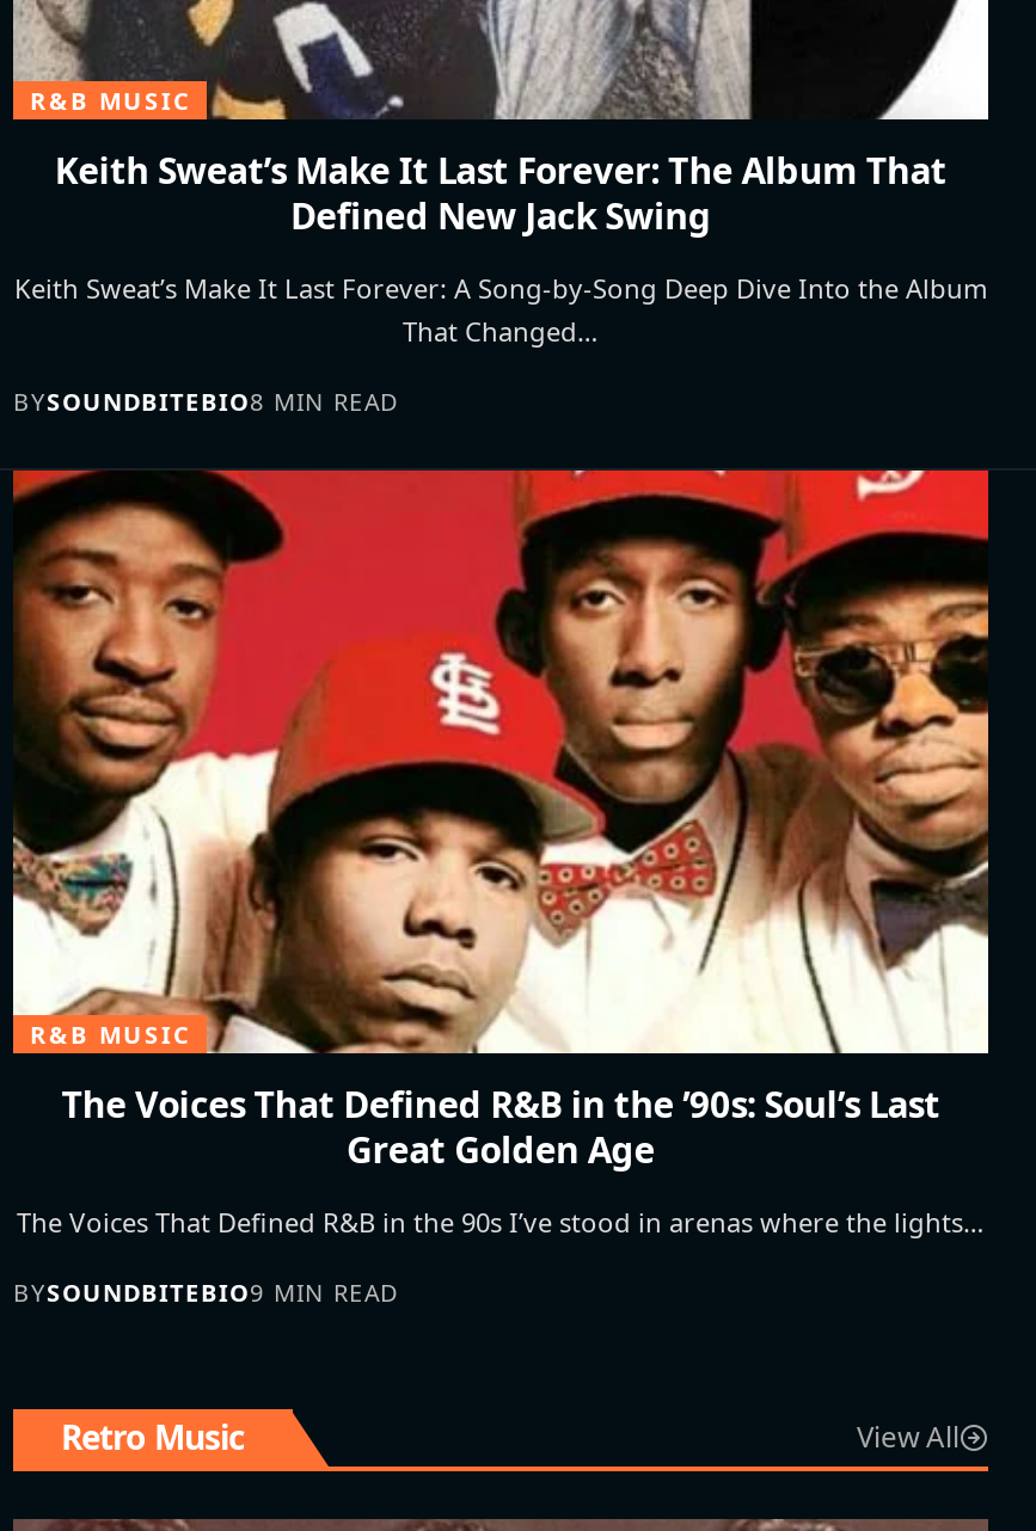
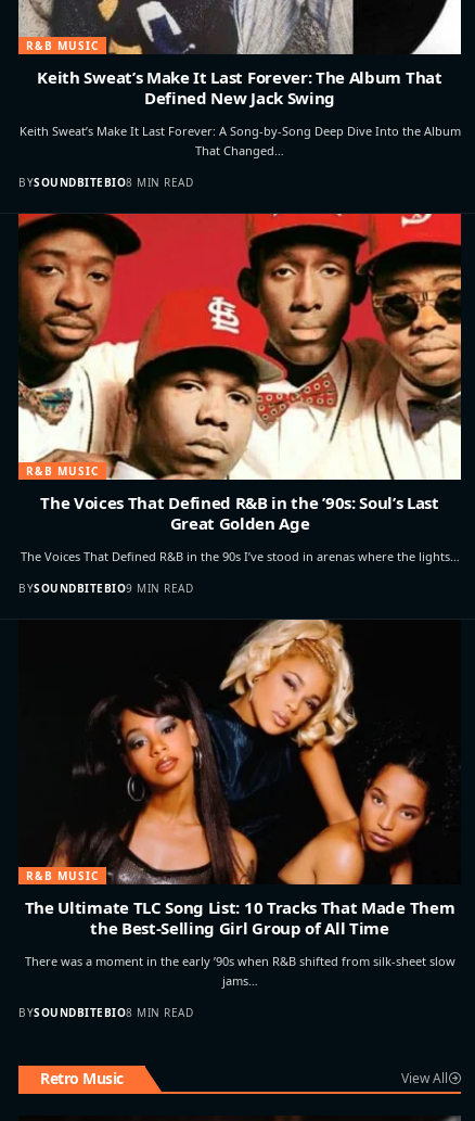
+ [image]
+ R&B MUSIC
+ The Ultimate TLC Song List: 10 Tracks That Made Them
+ the Best-Selling Girl Group of All Time
+ There was a moment in the early ’90s when R&B shifted from silk-sheet slow
+ jams…
+ BYSOUNDBITEBIO8 MIN READ
